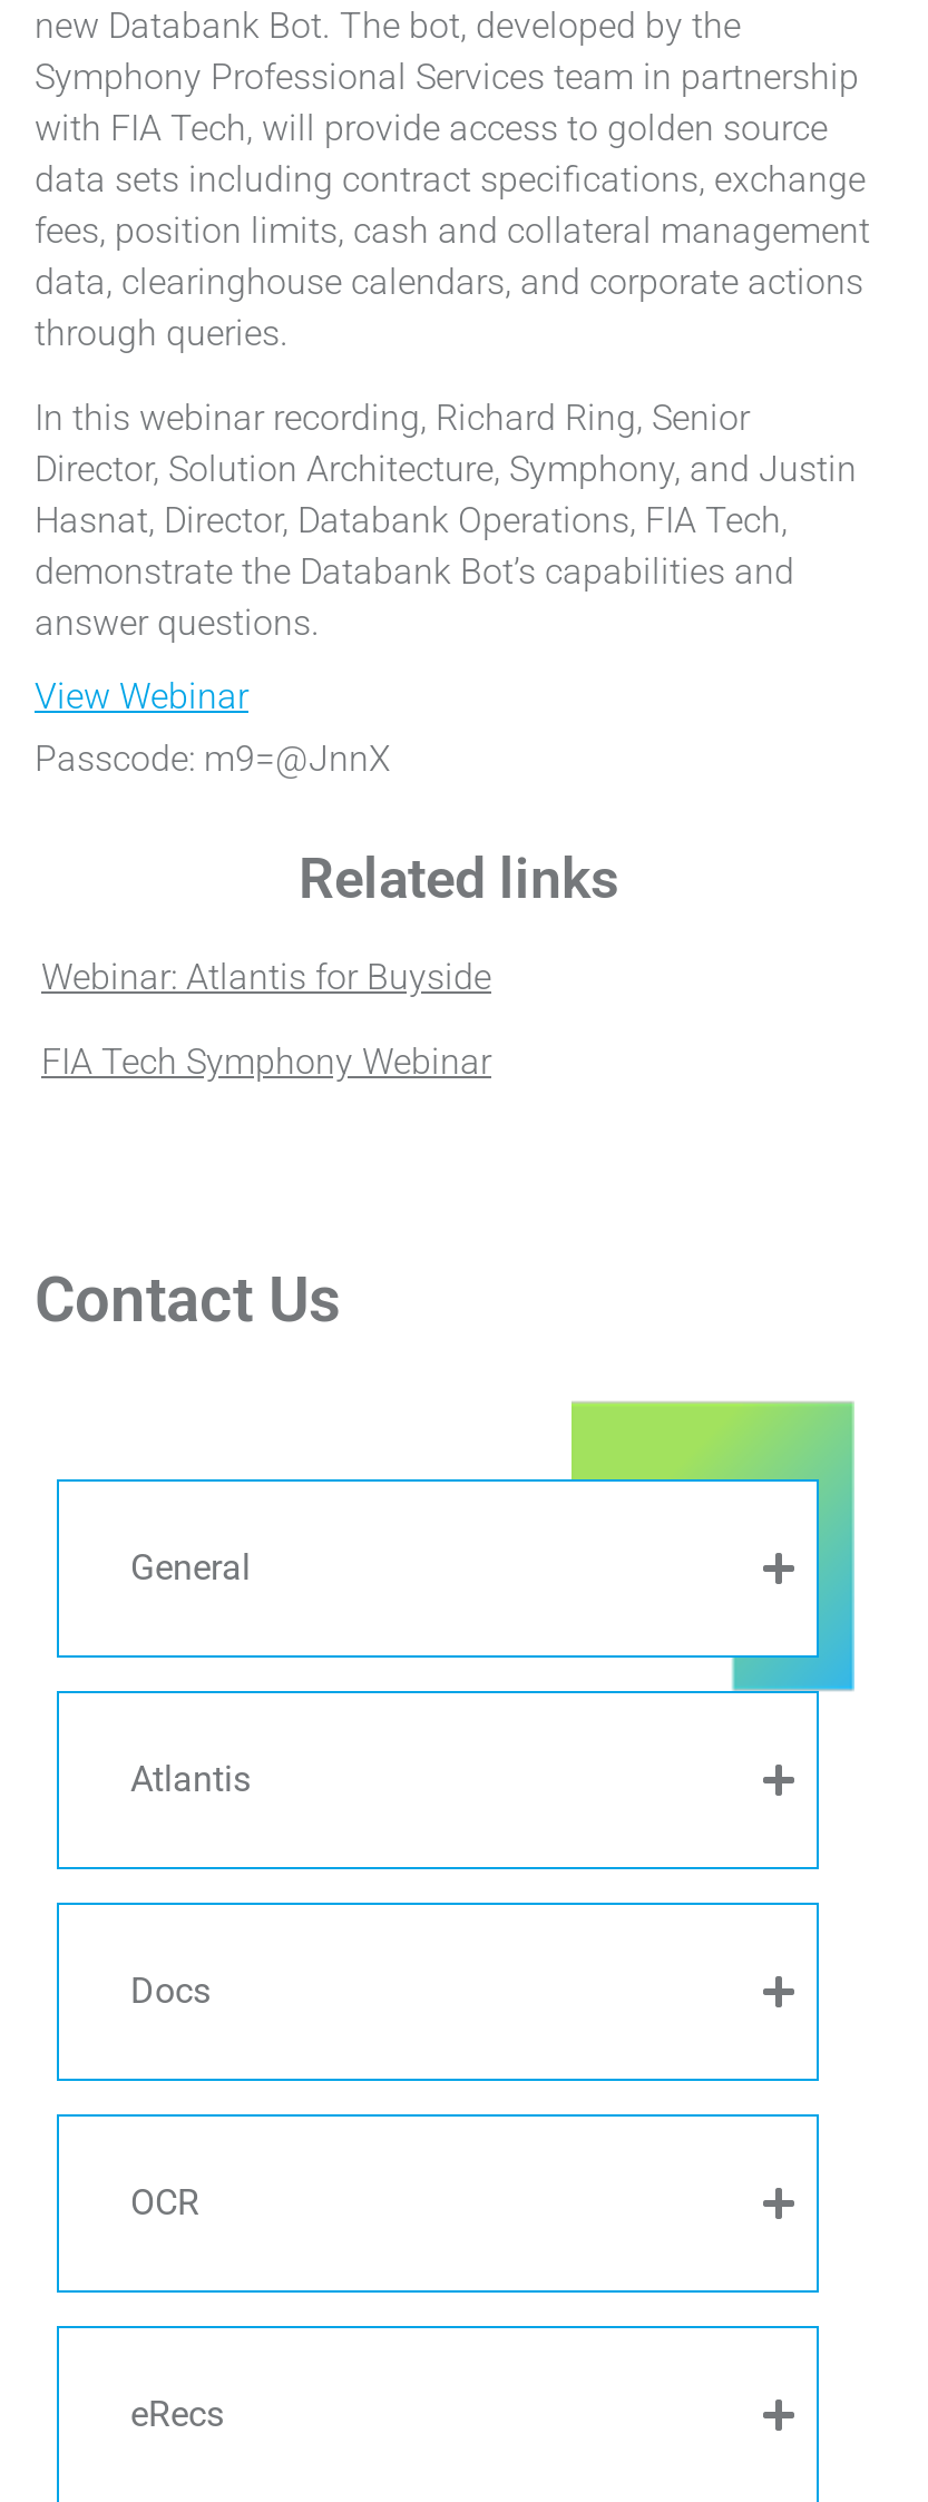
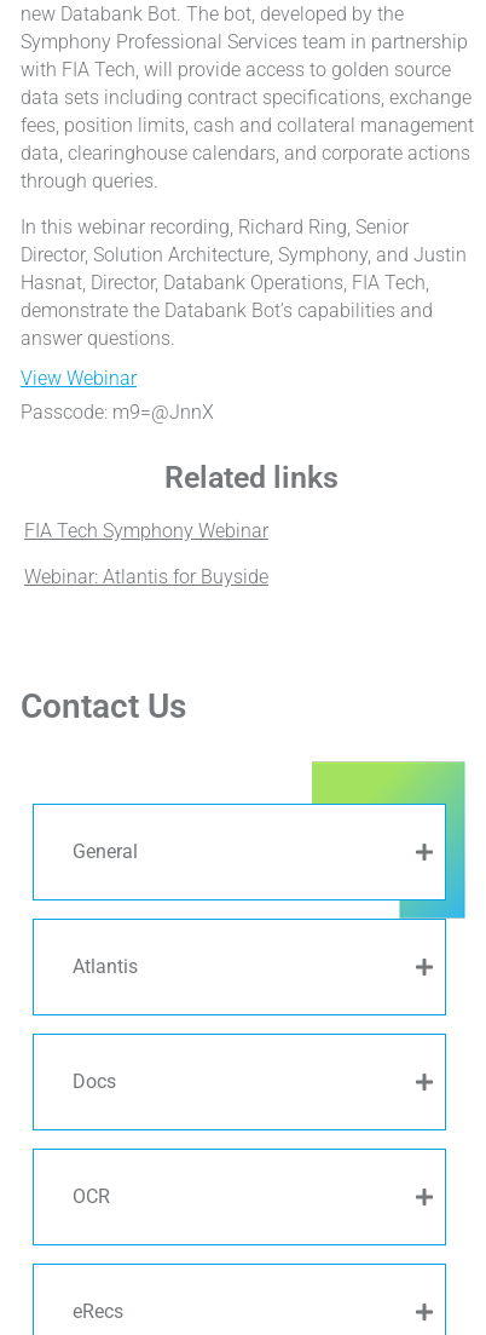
moved down: Webinar: Atlantis for Buyside

moved up: FIA Tech Symphony Webinar
